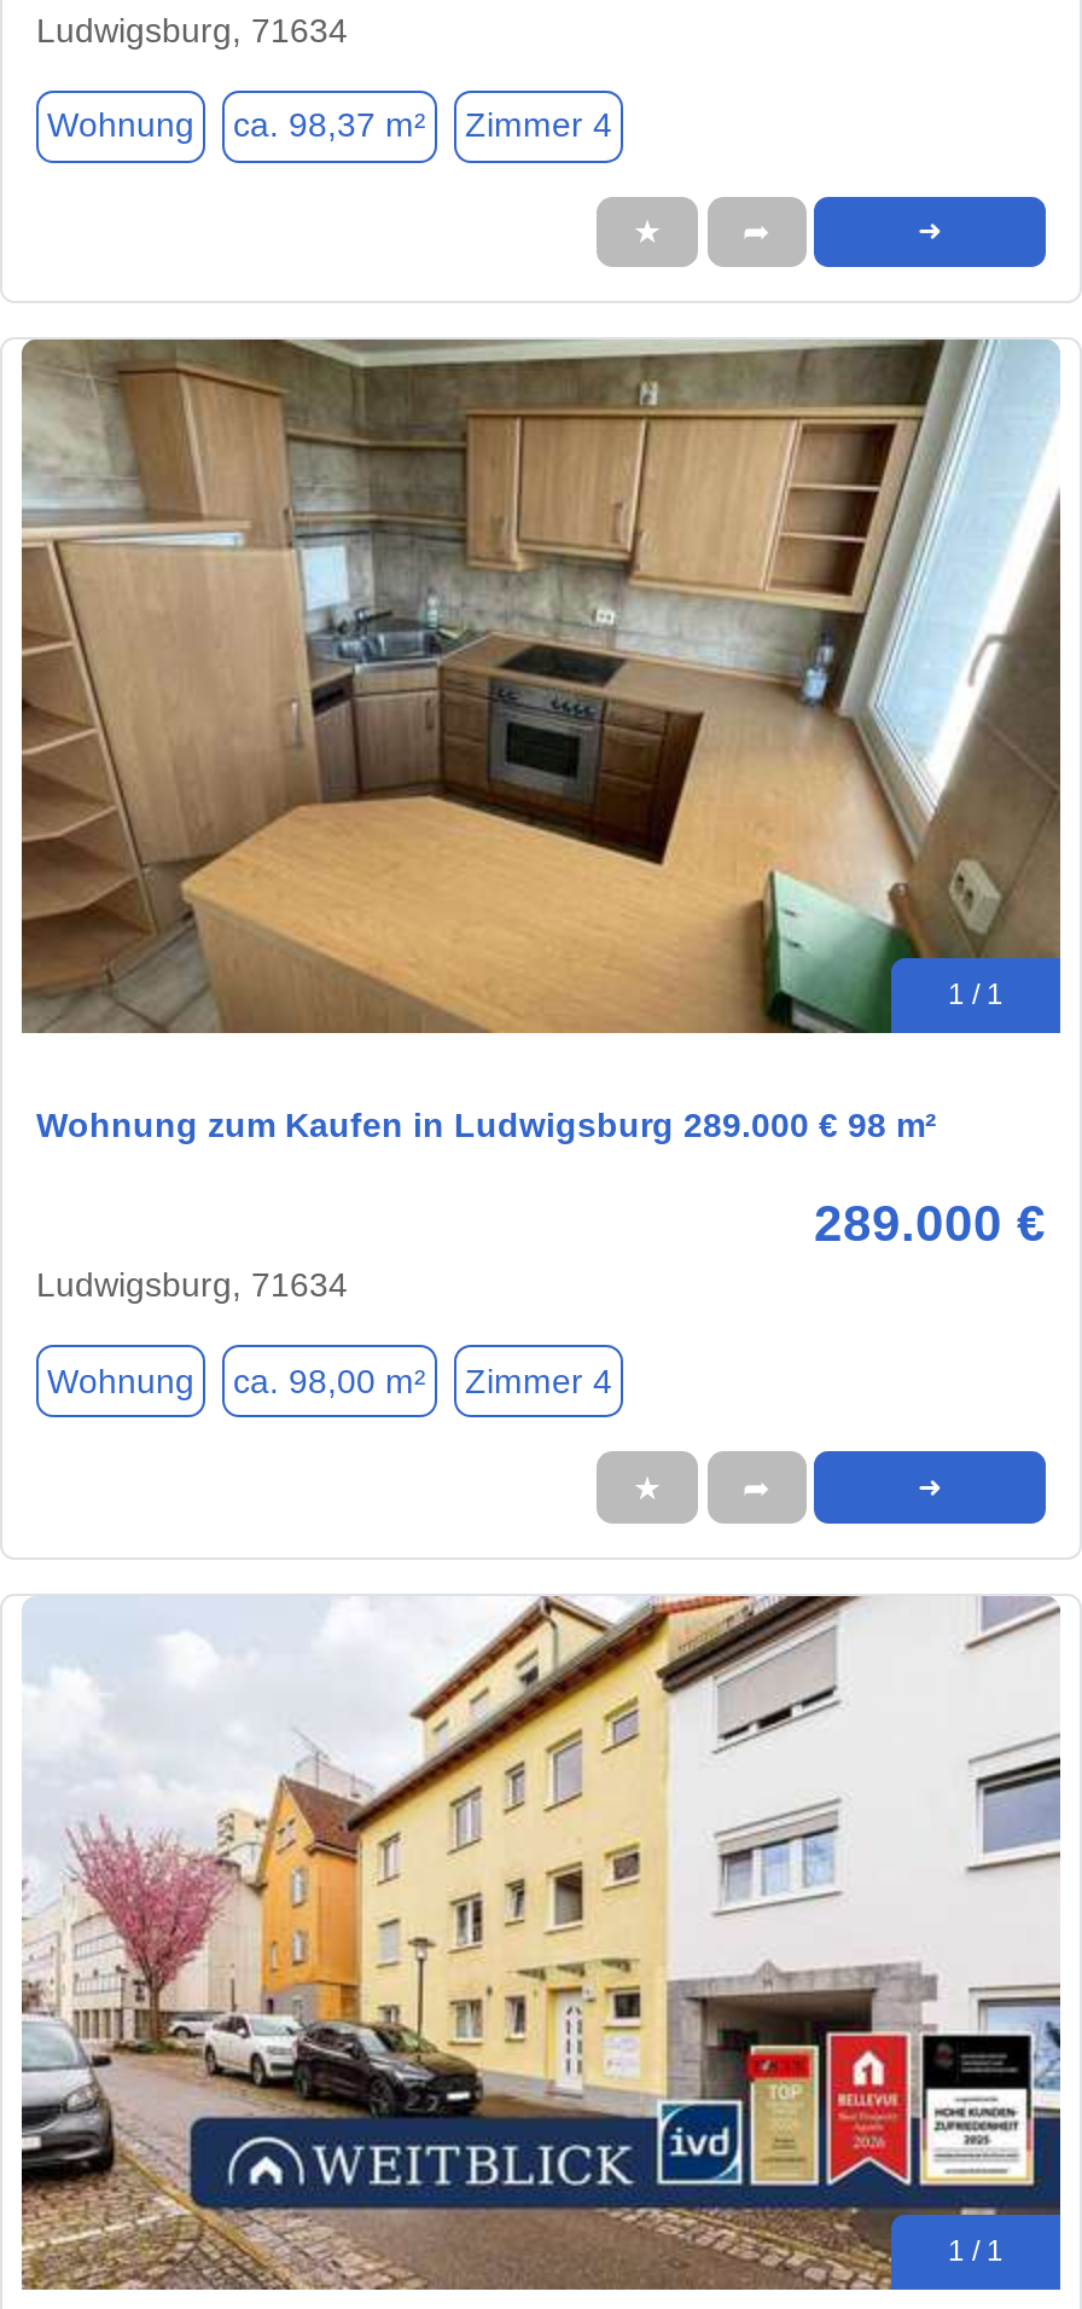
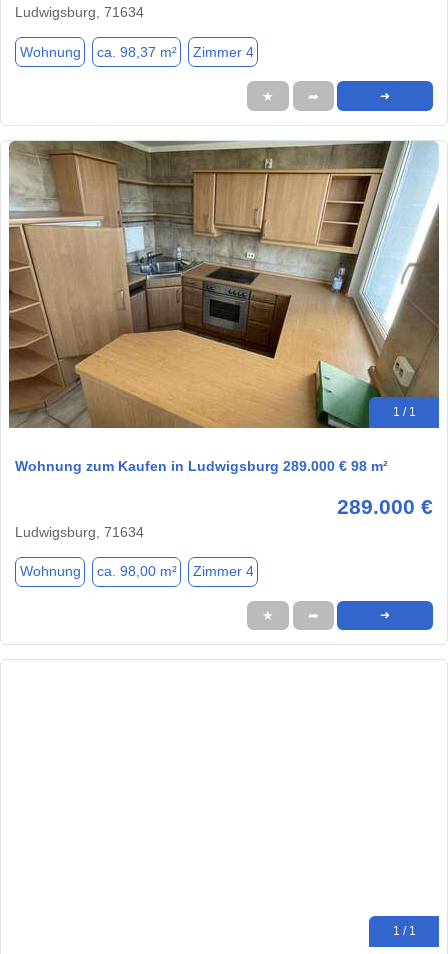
- [image]
